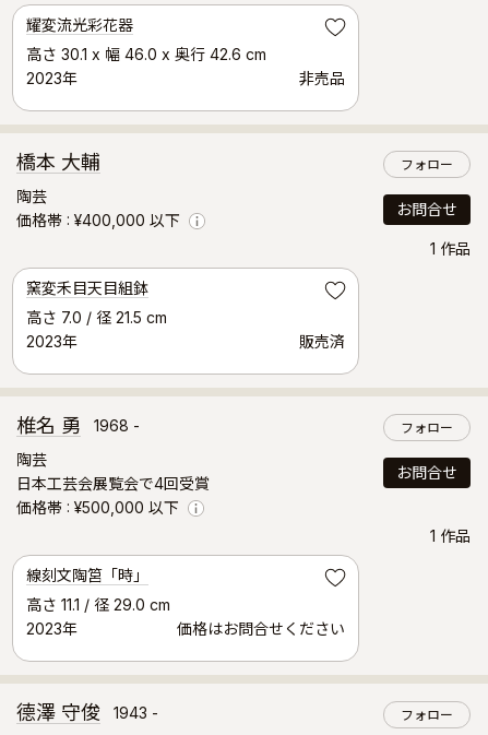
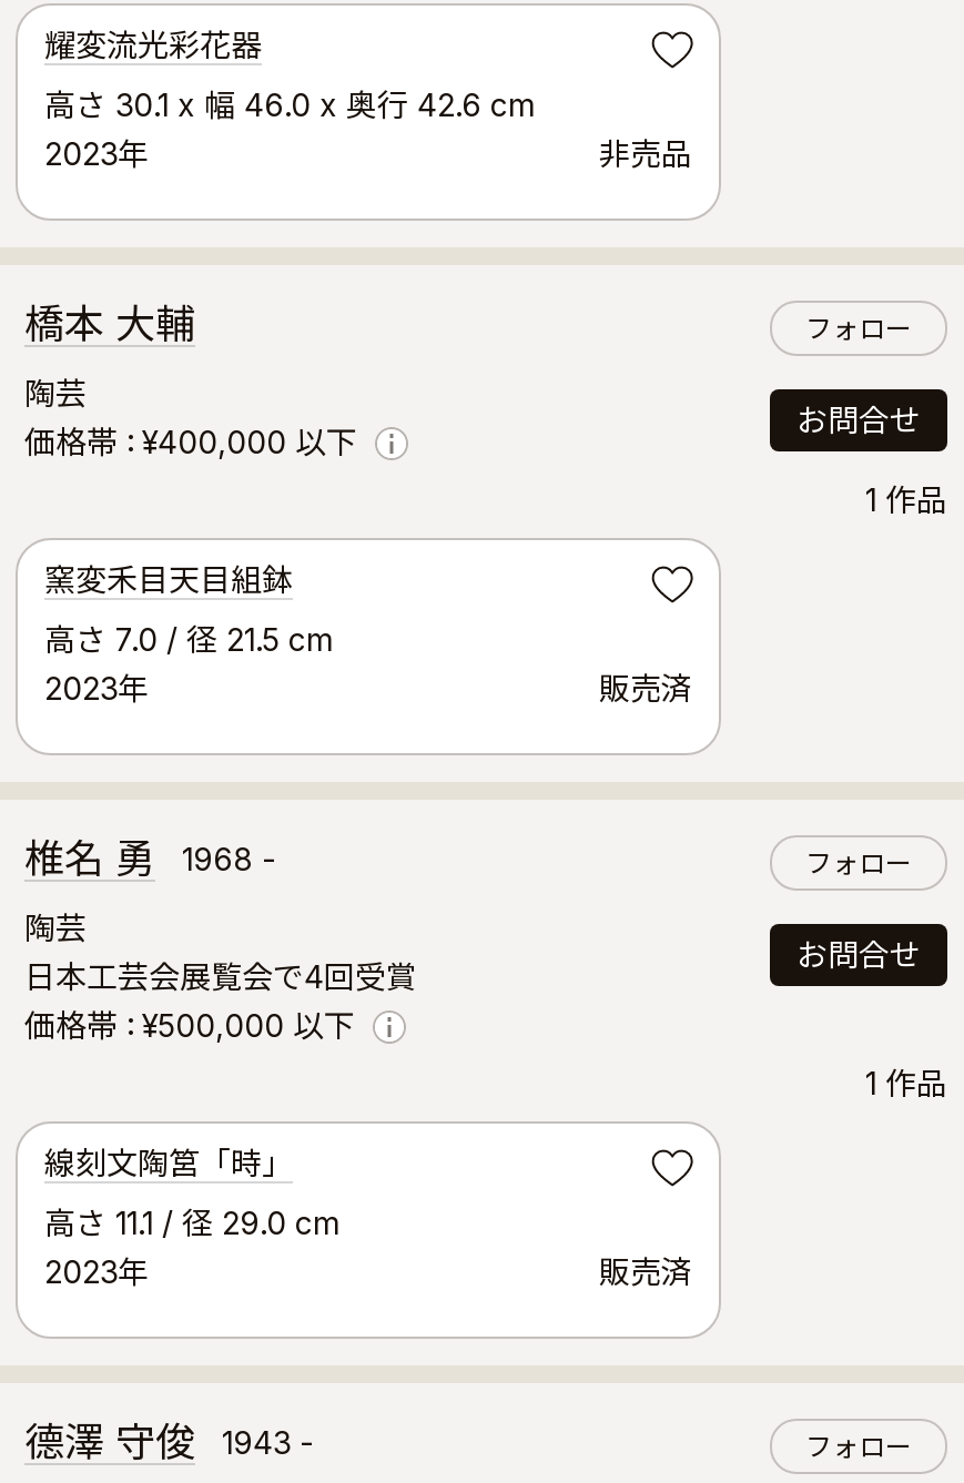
- 価格はお問合せください
+ 販売済
